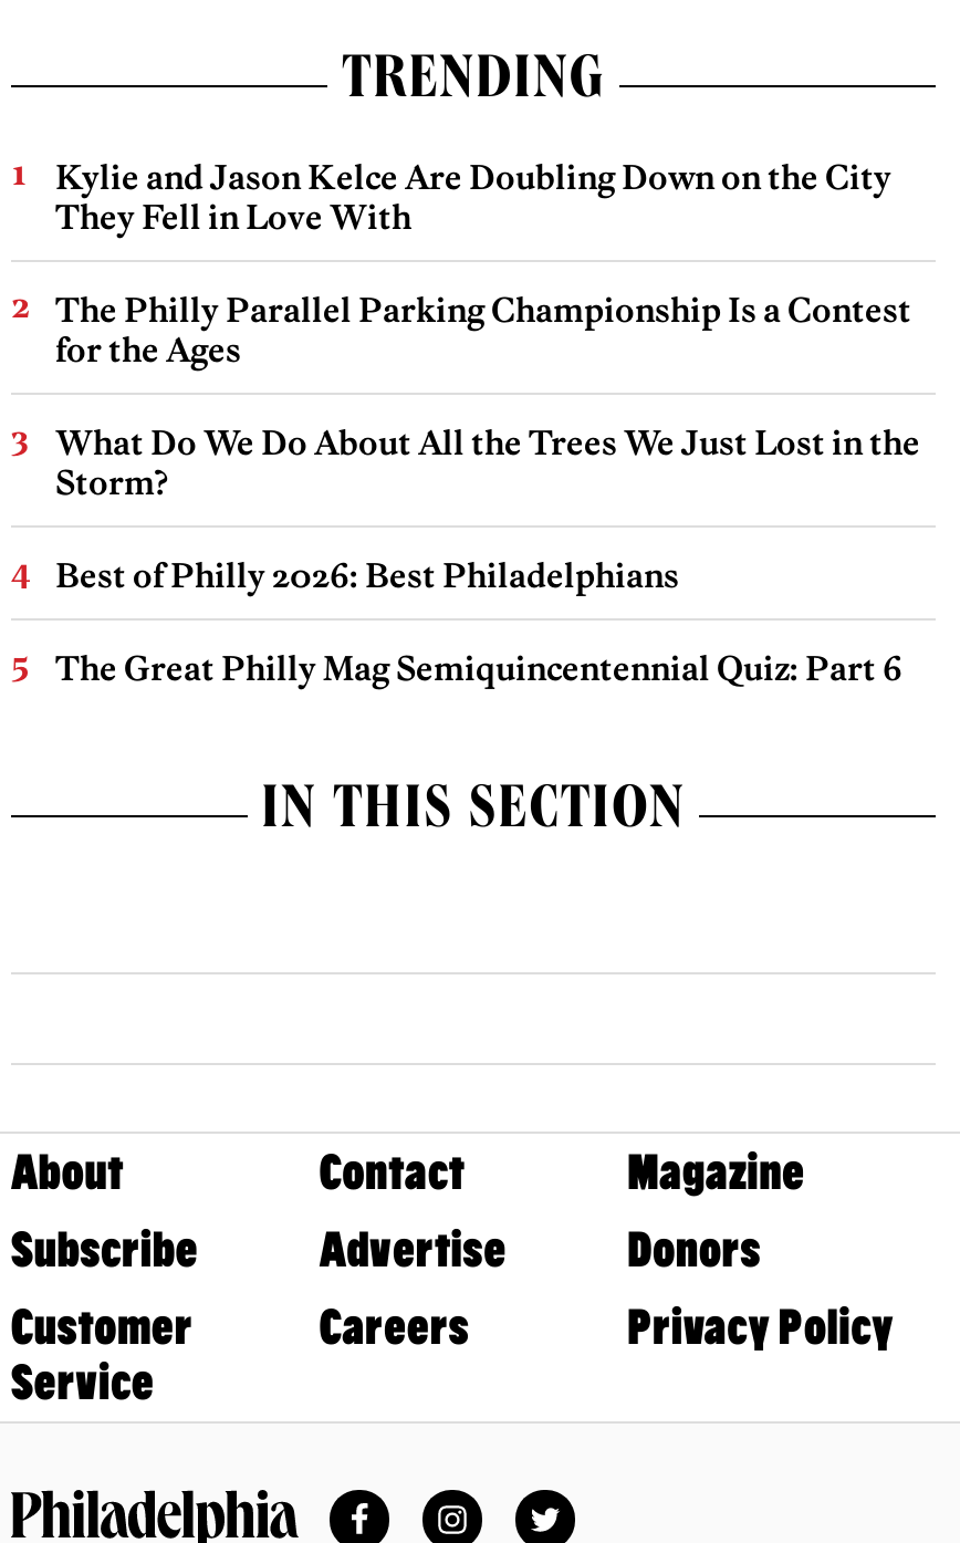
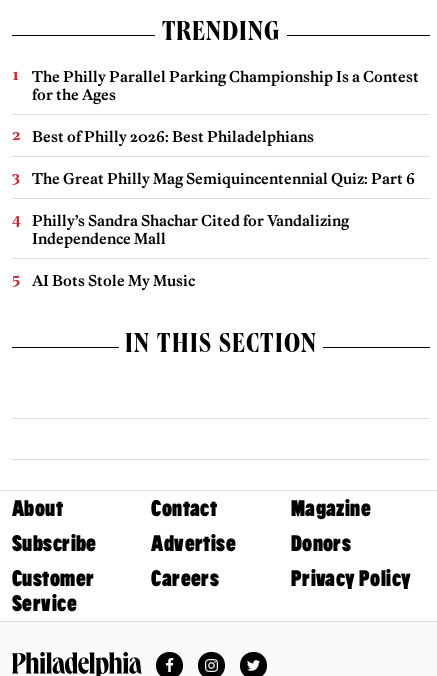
- Kylie and Jason Kelce Are Doubling Down on the City
- They Fell in Love With

moved up: The Philly Parallel Parking Championship Is a Contest | for the Ages

- What Do We Do About All the Trees We Just Lost in the
- Storm?

moved up: Best of Philly 2026: Best Philadelphians | The Great Philly Mag Semiquincentennial Quiz: Part 6

+ Philly’s Sandra Shachar Cited for Vandalizing
+ Independence Mall
+ AI Bots Stole My Music
